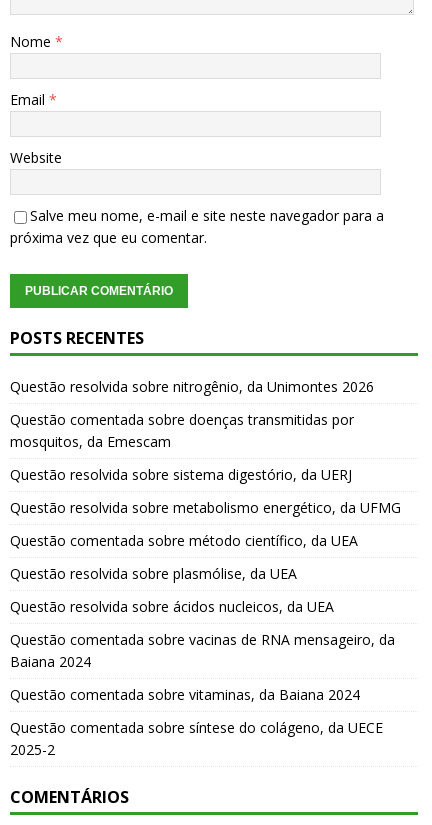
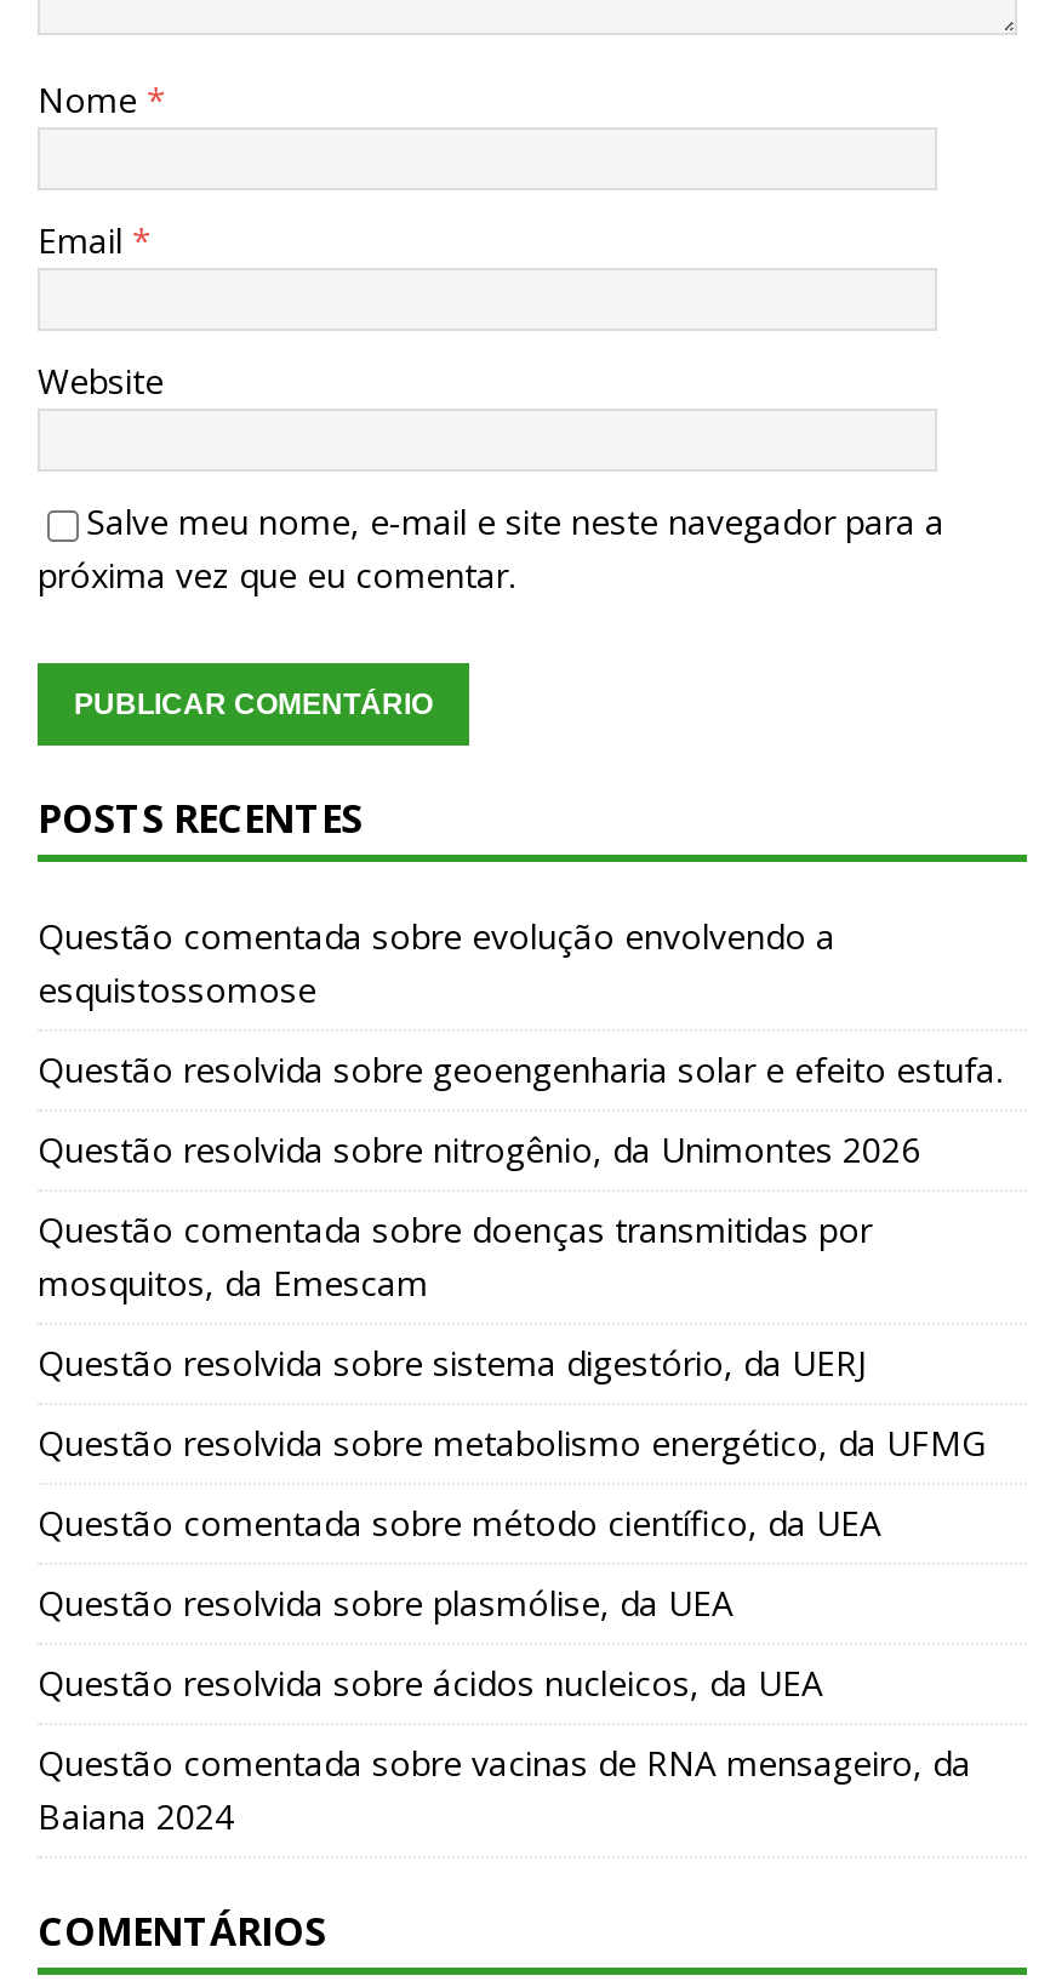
+ Questão comentada sobre evolução envolvendo a
+ esquistossomose
+ Questão resolvida sobre geoengenharia solar e efeito estufa.

moved down: Questão resolvida sobre nitrogênio, da Unimontes 2026 | Questão comentada sobre doenças transmitidas por | mosquitos, da Emescam | ... | Questão comentada sobre vacinas de RNA mensageiro, da | Baiana 2024

- Questão comentada sobre vitaminas, da Baiana 2024
- Questão comentada sobre síntese do colágeno, da UECE
- 2025-2
